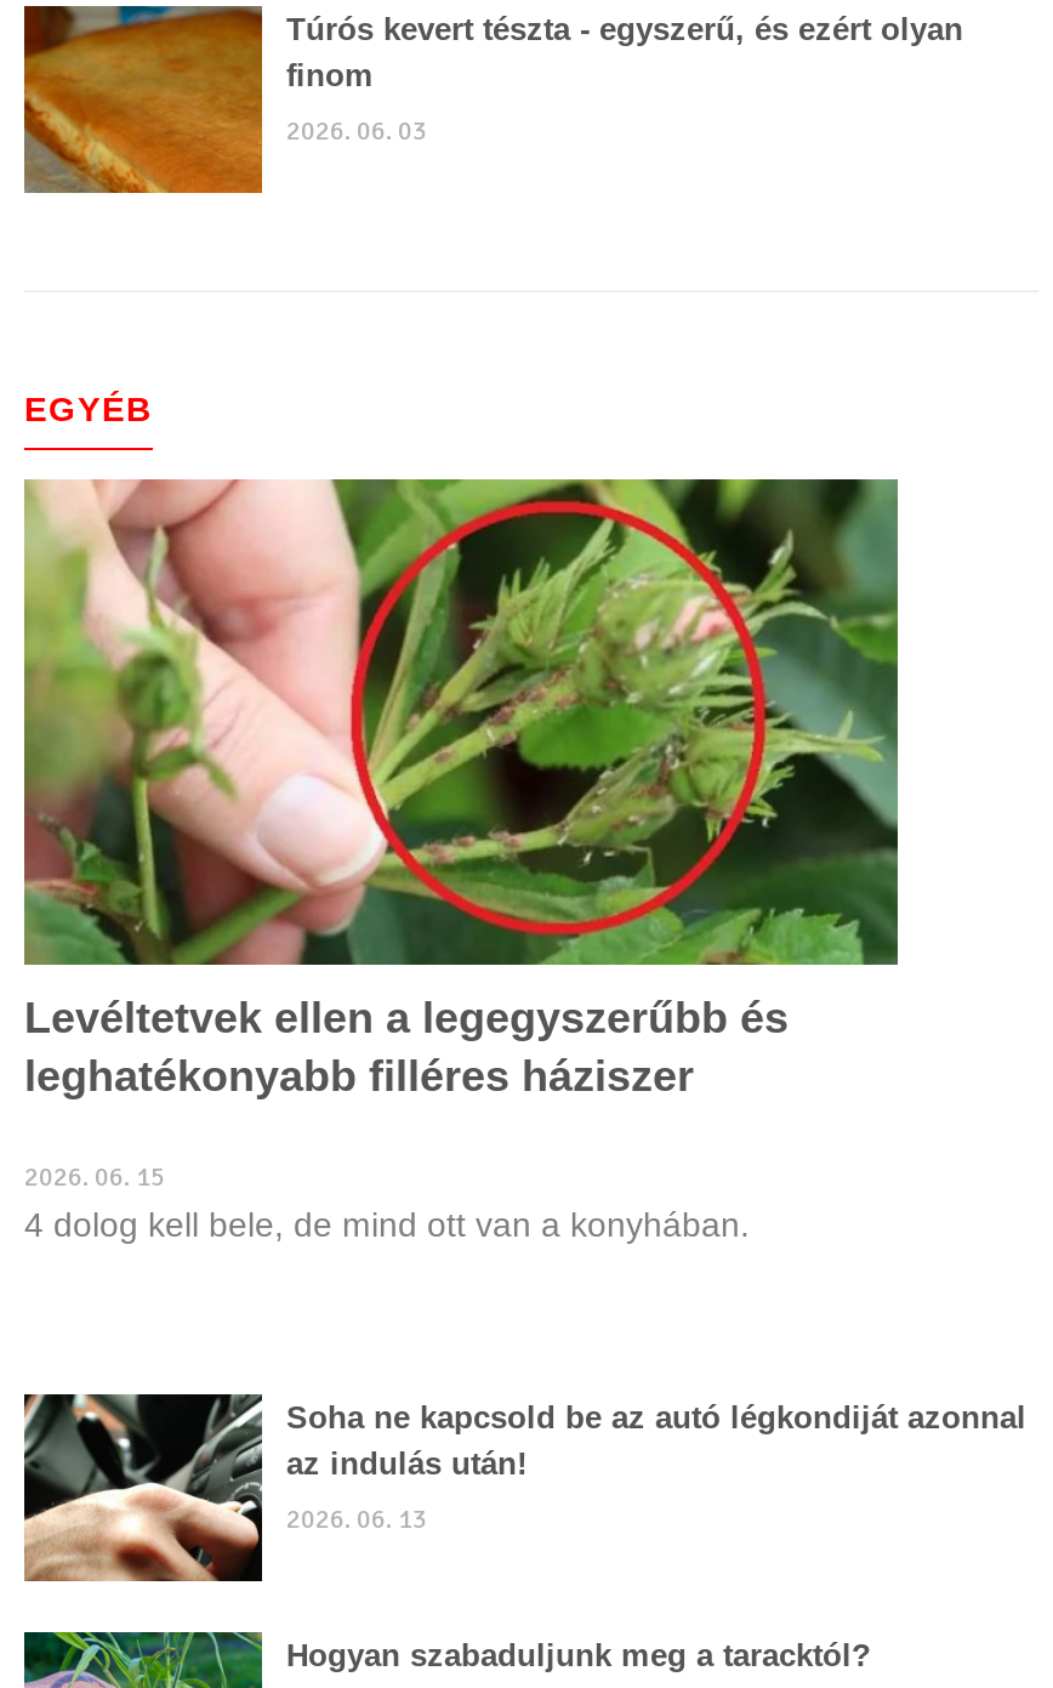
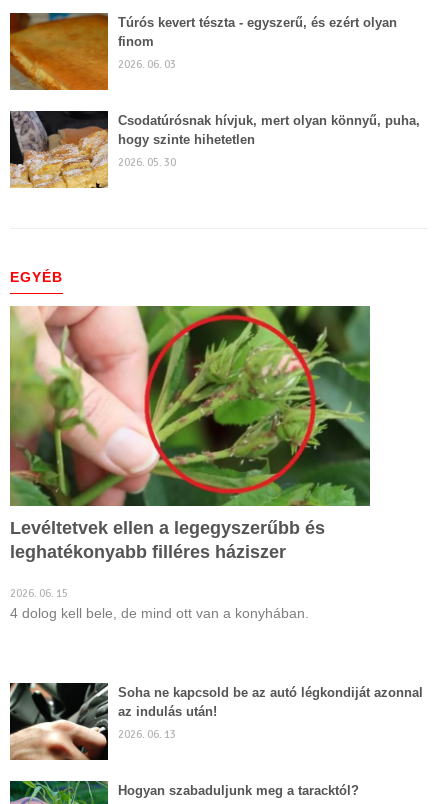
+ [image]
+ Csodatúrósnak hívjuk, mert olyan könnyű, puha,
+ hogy szinte hihetetlen
+ 2026. 05. 30
